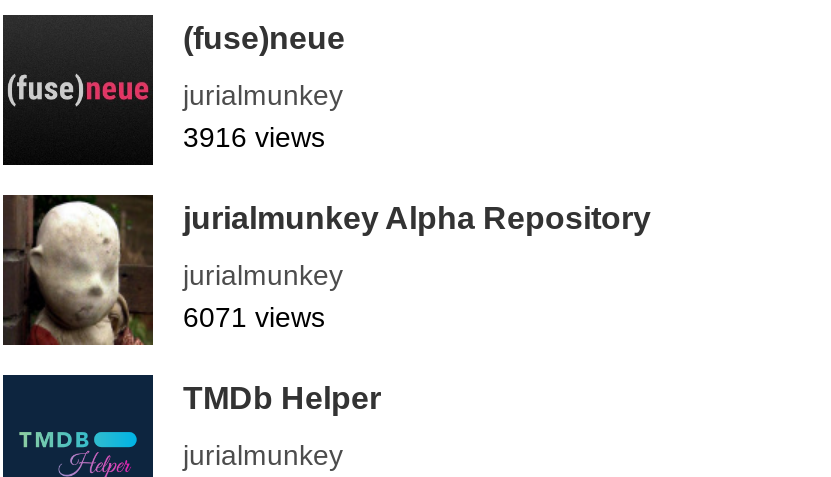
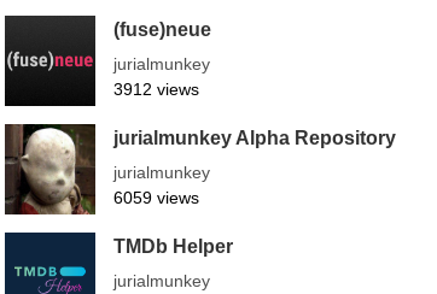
- 3916 views
+ 3912 views

- 6071 views
+ 6059 views
